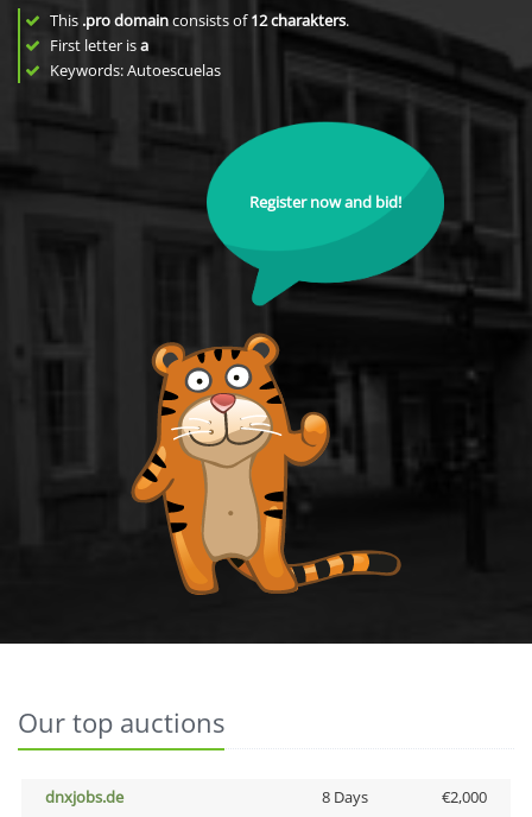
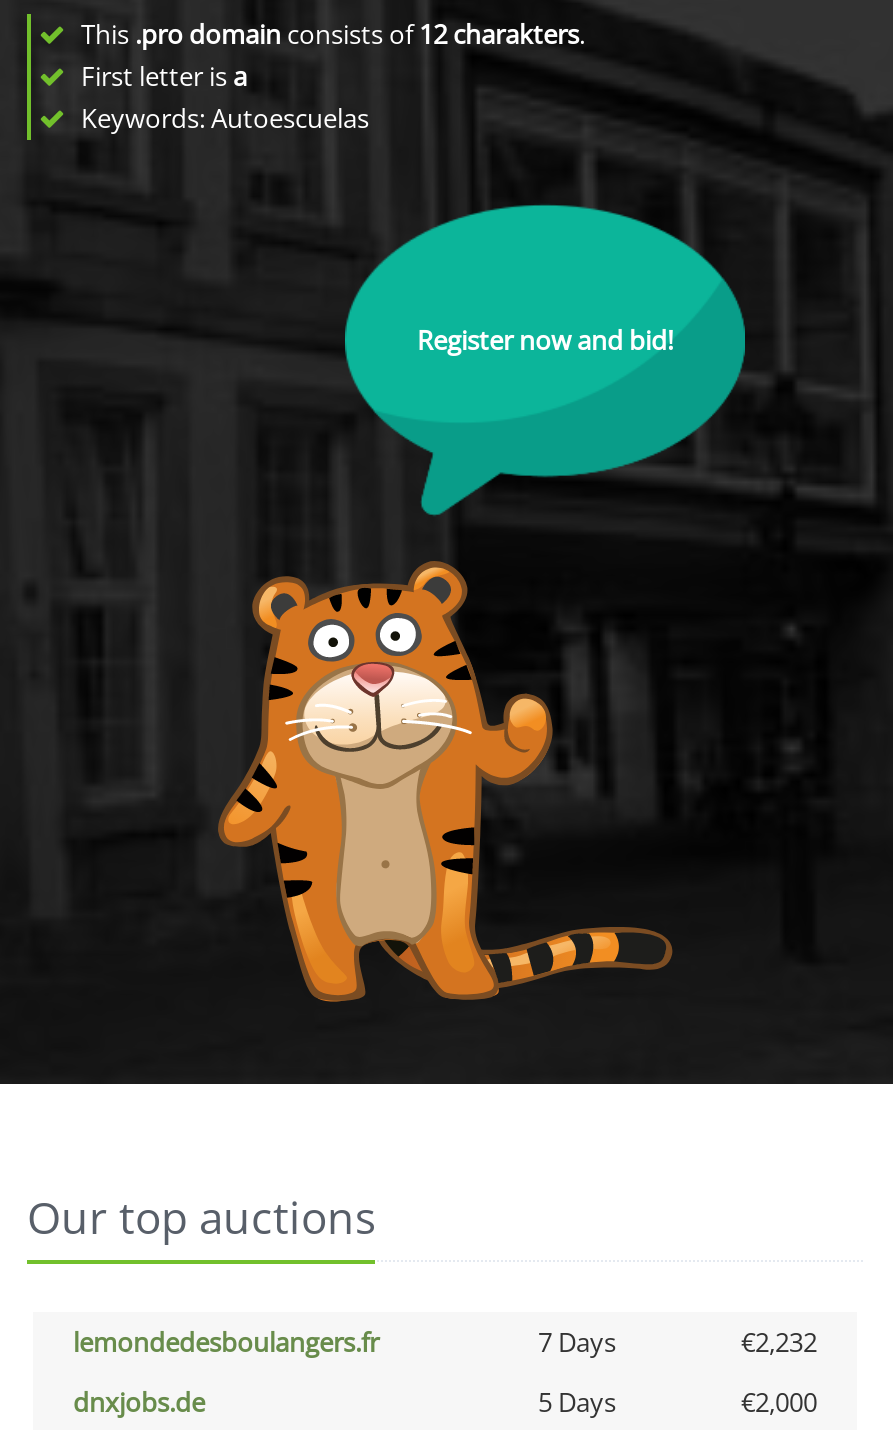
+ lemondedesboulangers.fr
+ 7 Days
+ €2,232

- 8 Days
+ 5 Days
